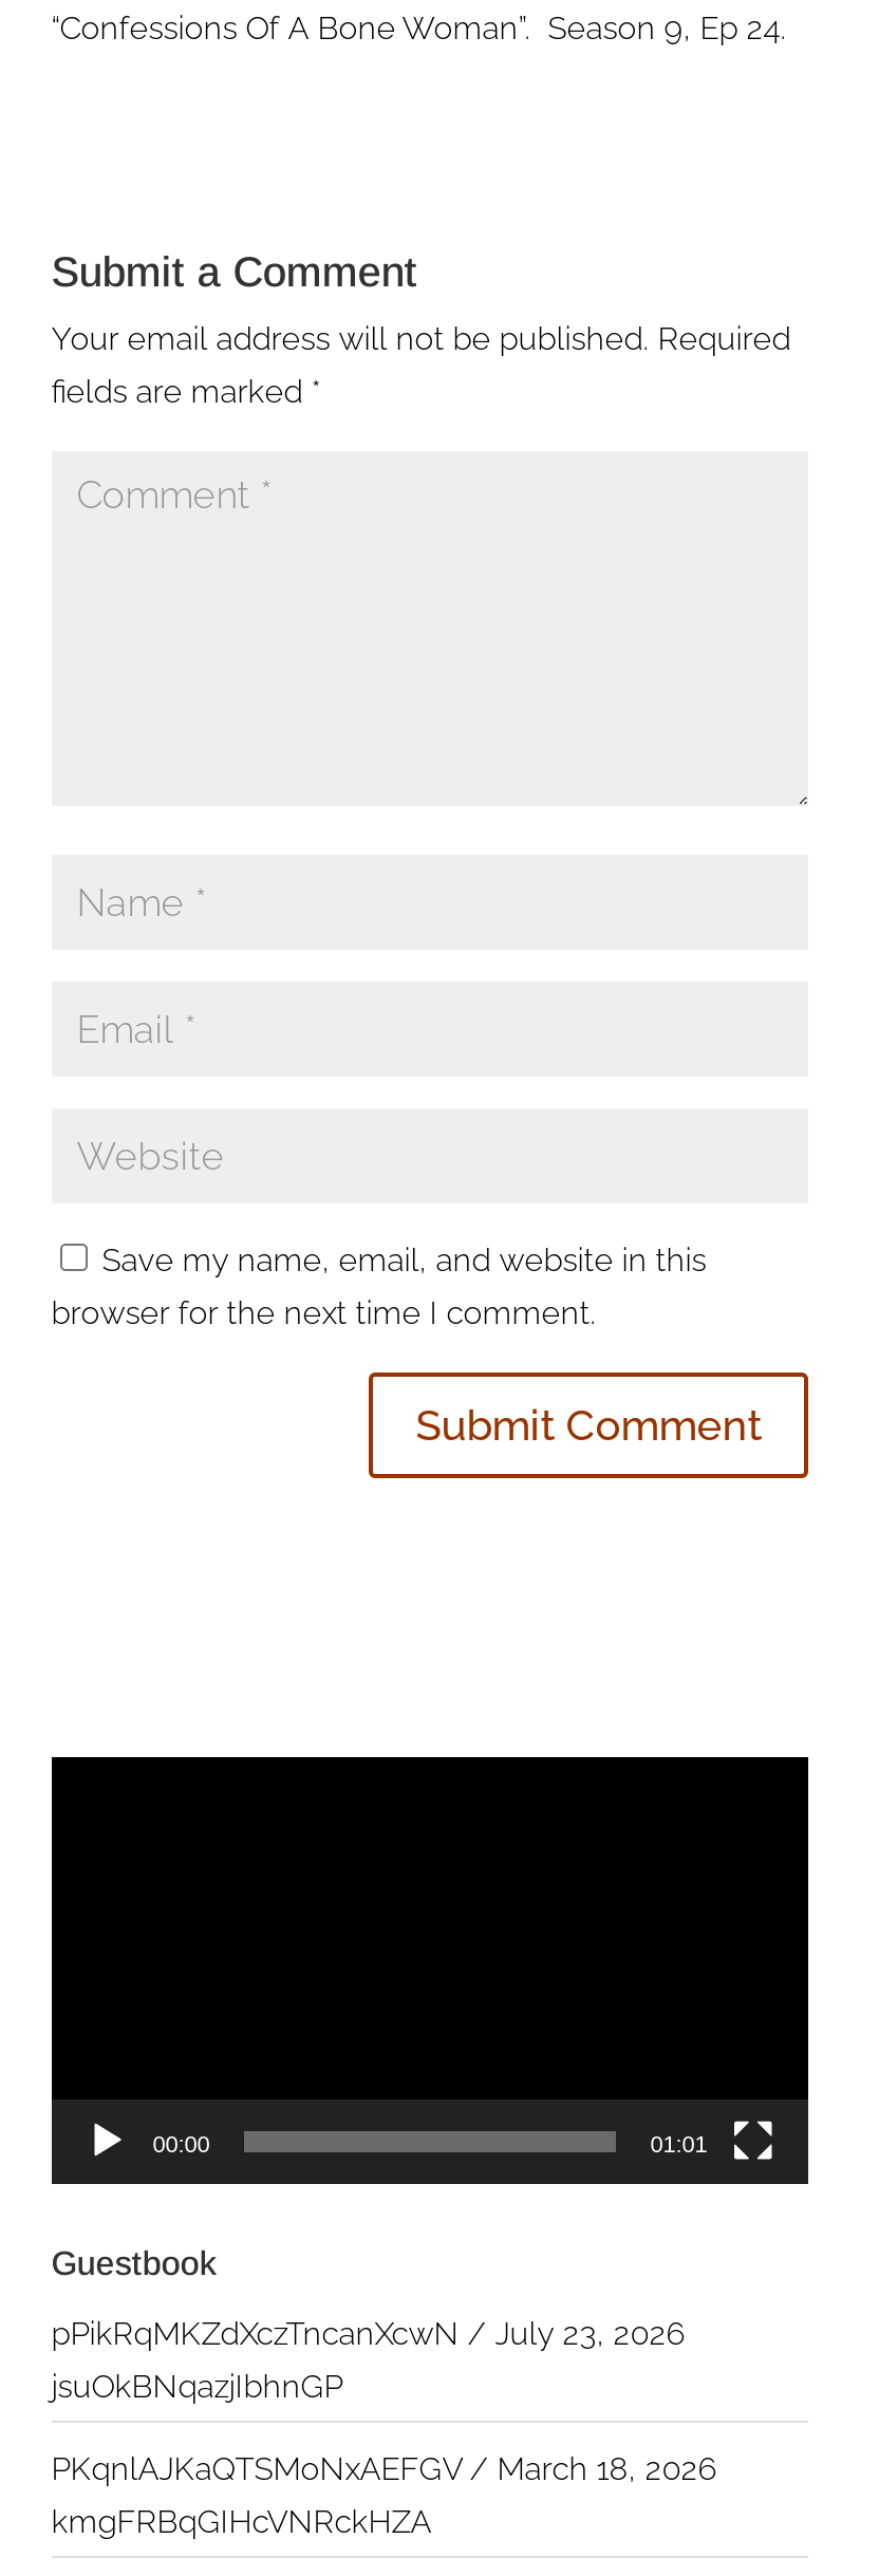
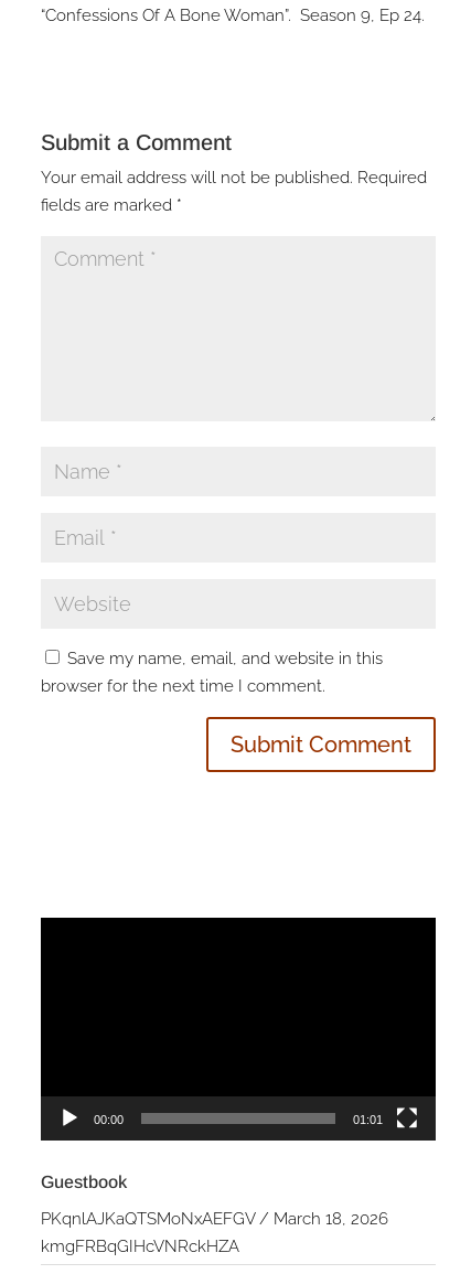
- pPikRqMKZdXczTncanXcwN / July 23, 2026
- jsuOkBNqazjIbhnGP
